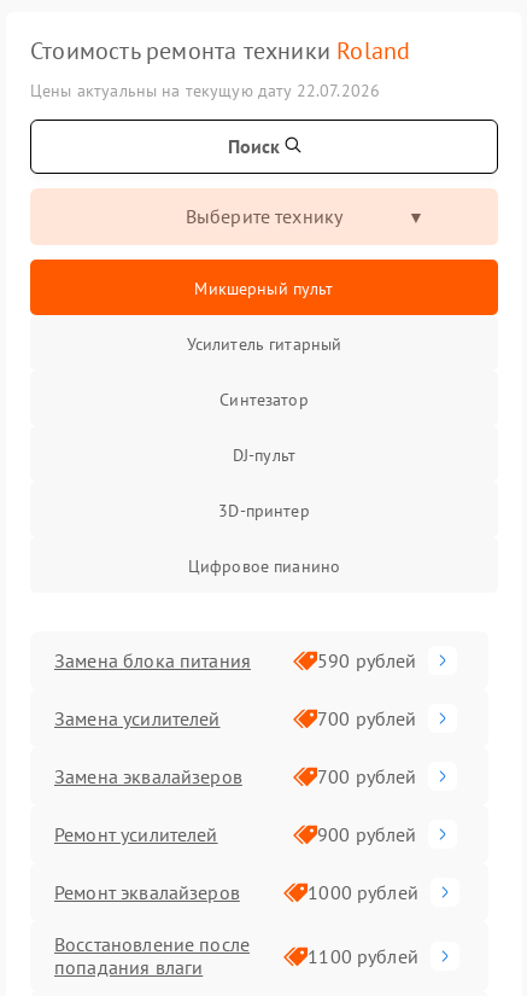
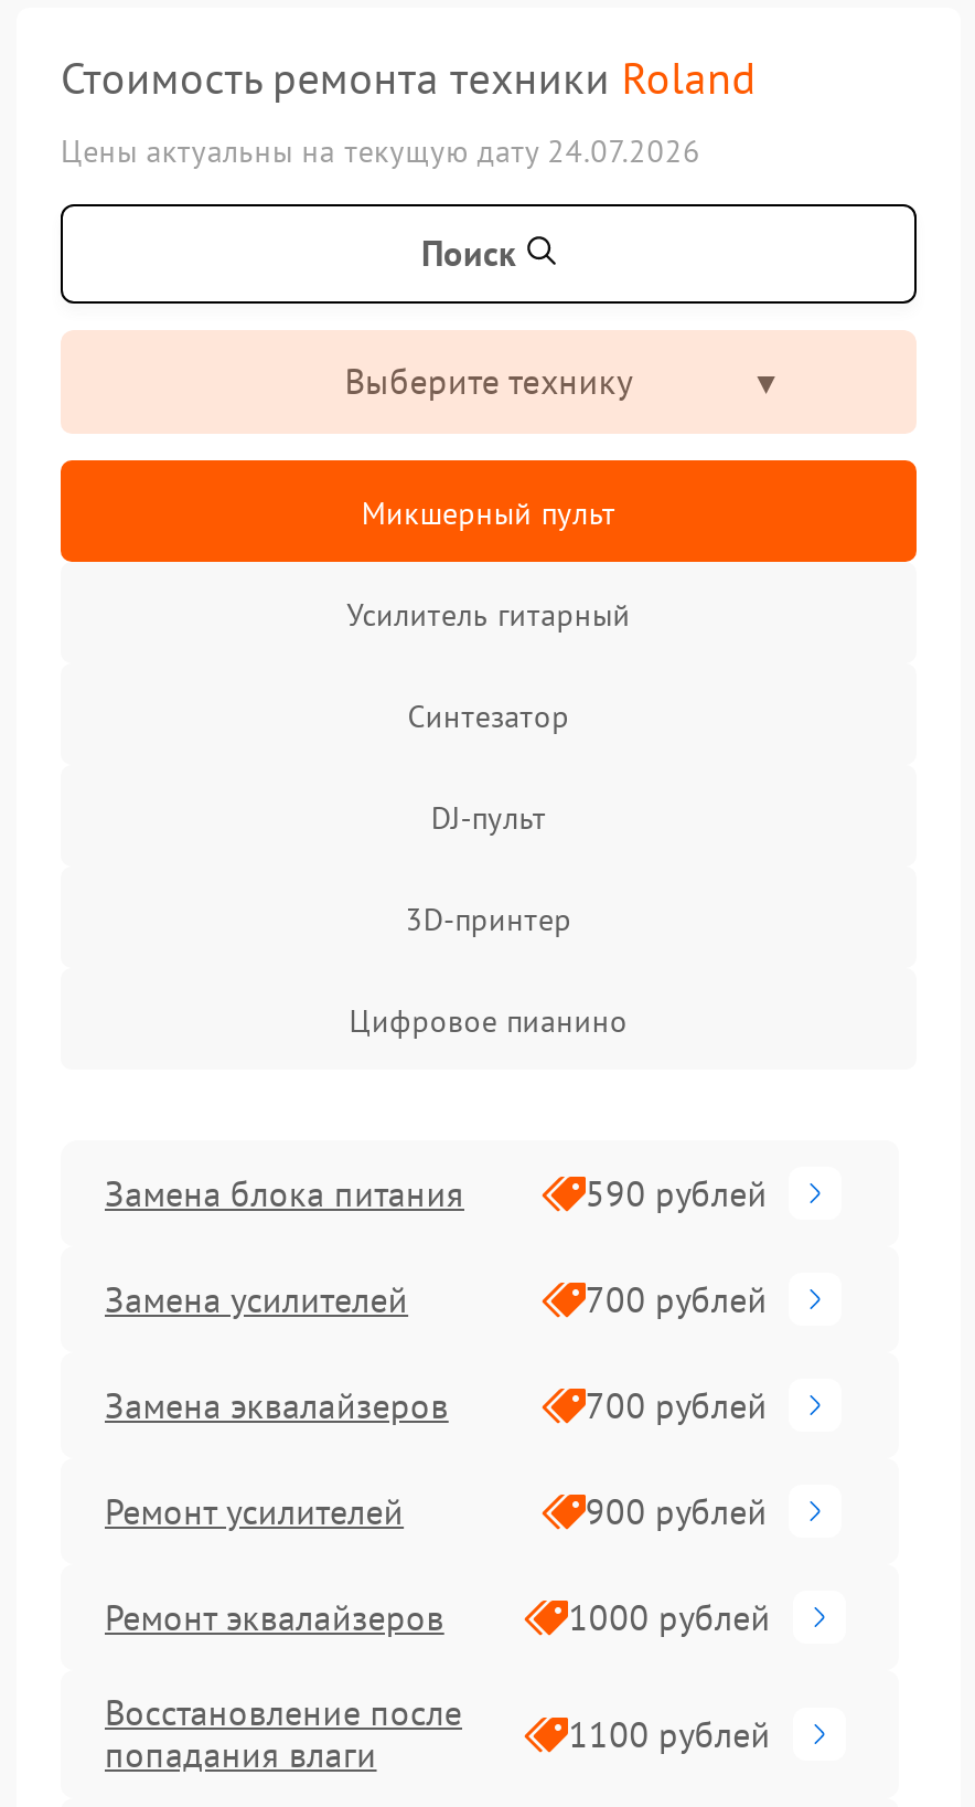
- Цены актуальны на текущую дату 22.07.2026
+ Цены актуальны на текущую дату 24.07.2026
